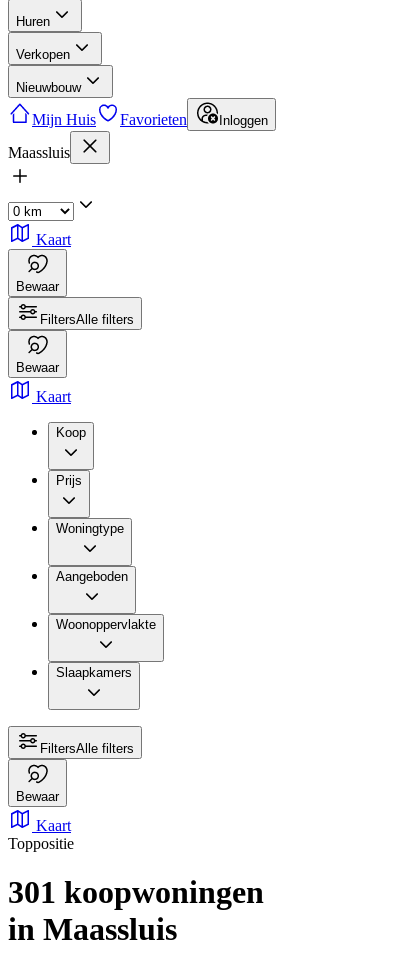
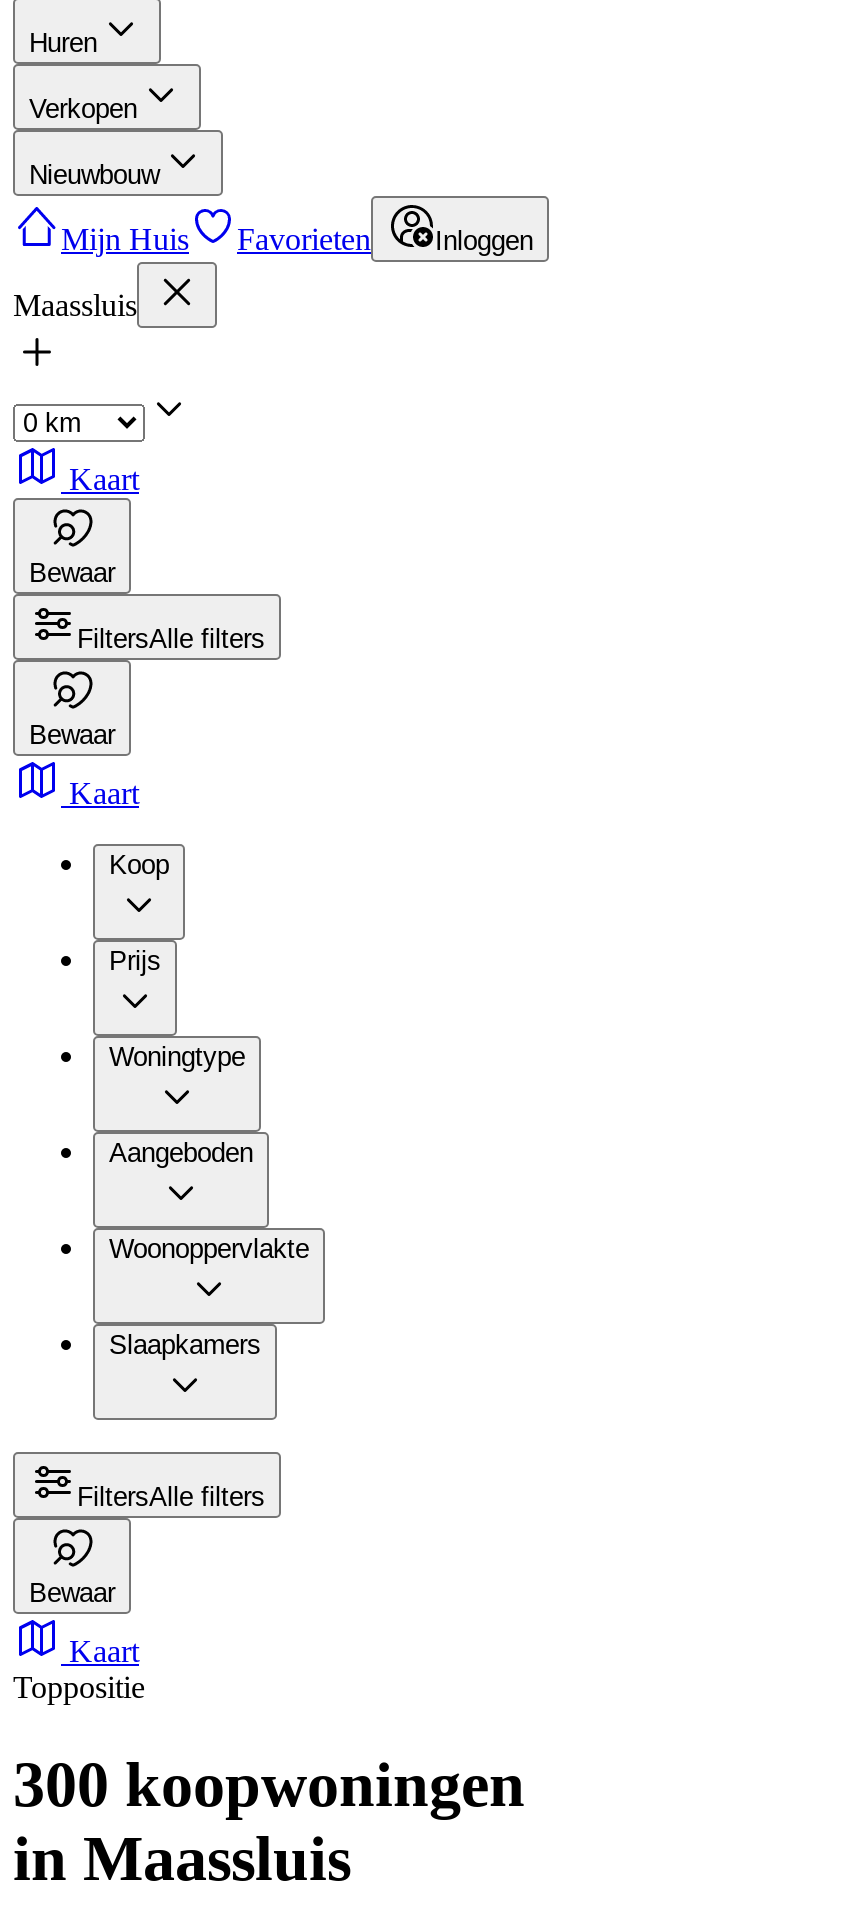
- 301 koopwoningen
+ 300 koopwoningen
